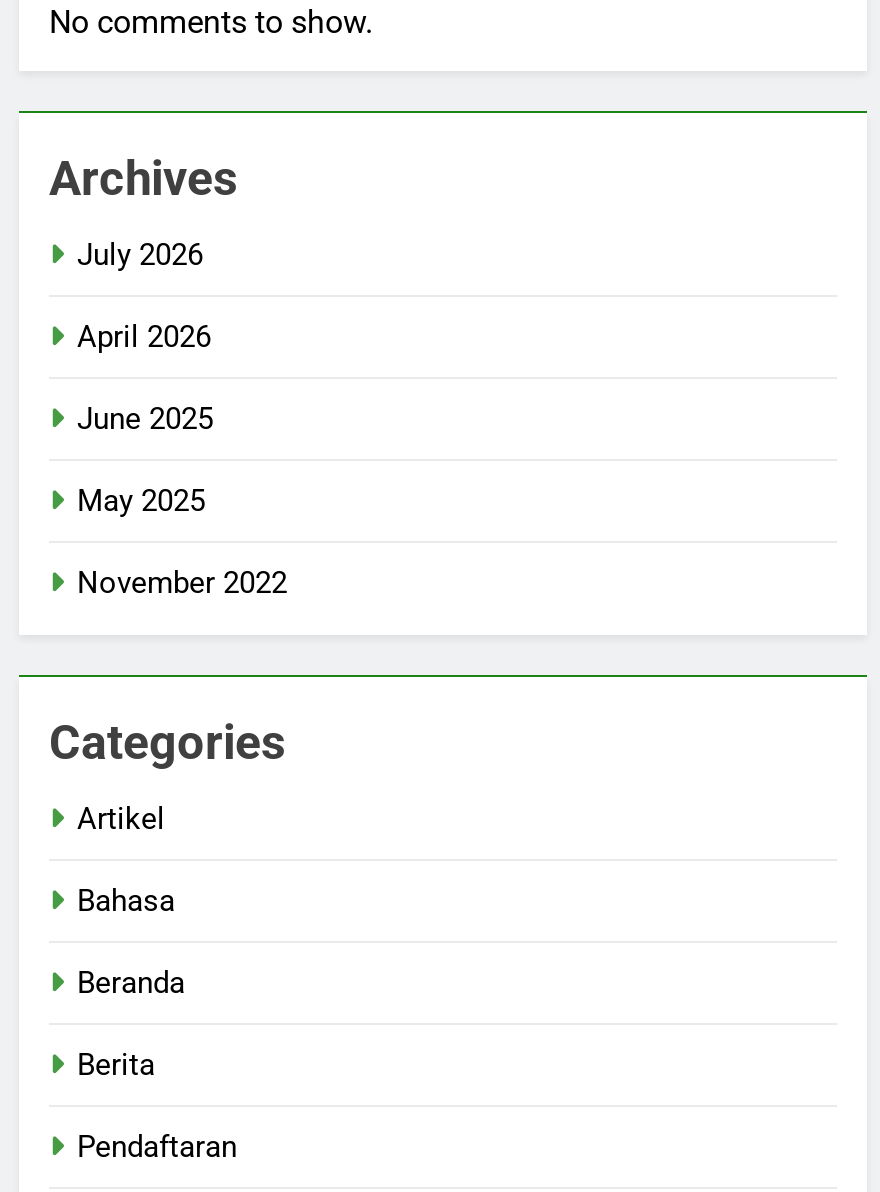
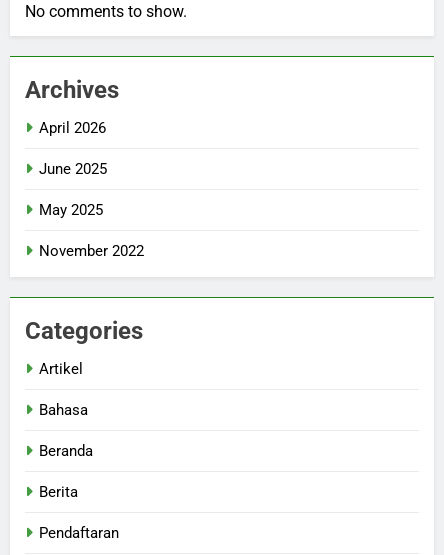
- July 2026
